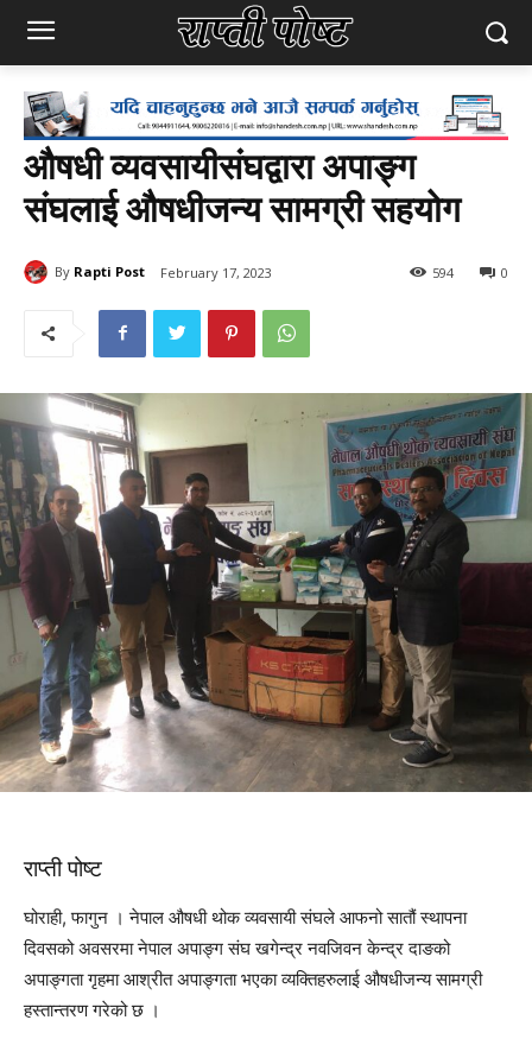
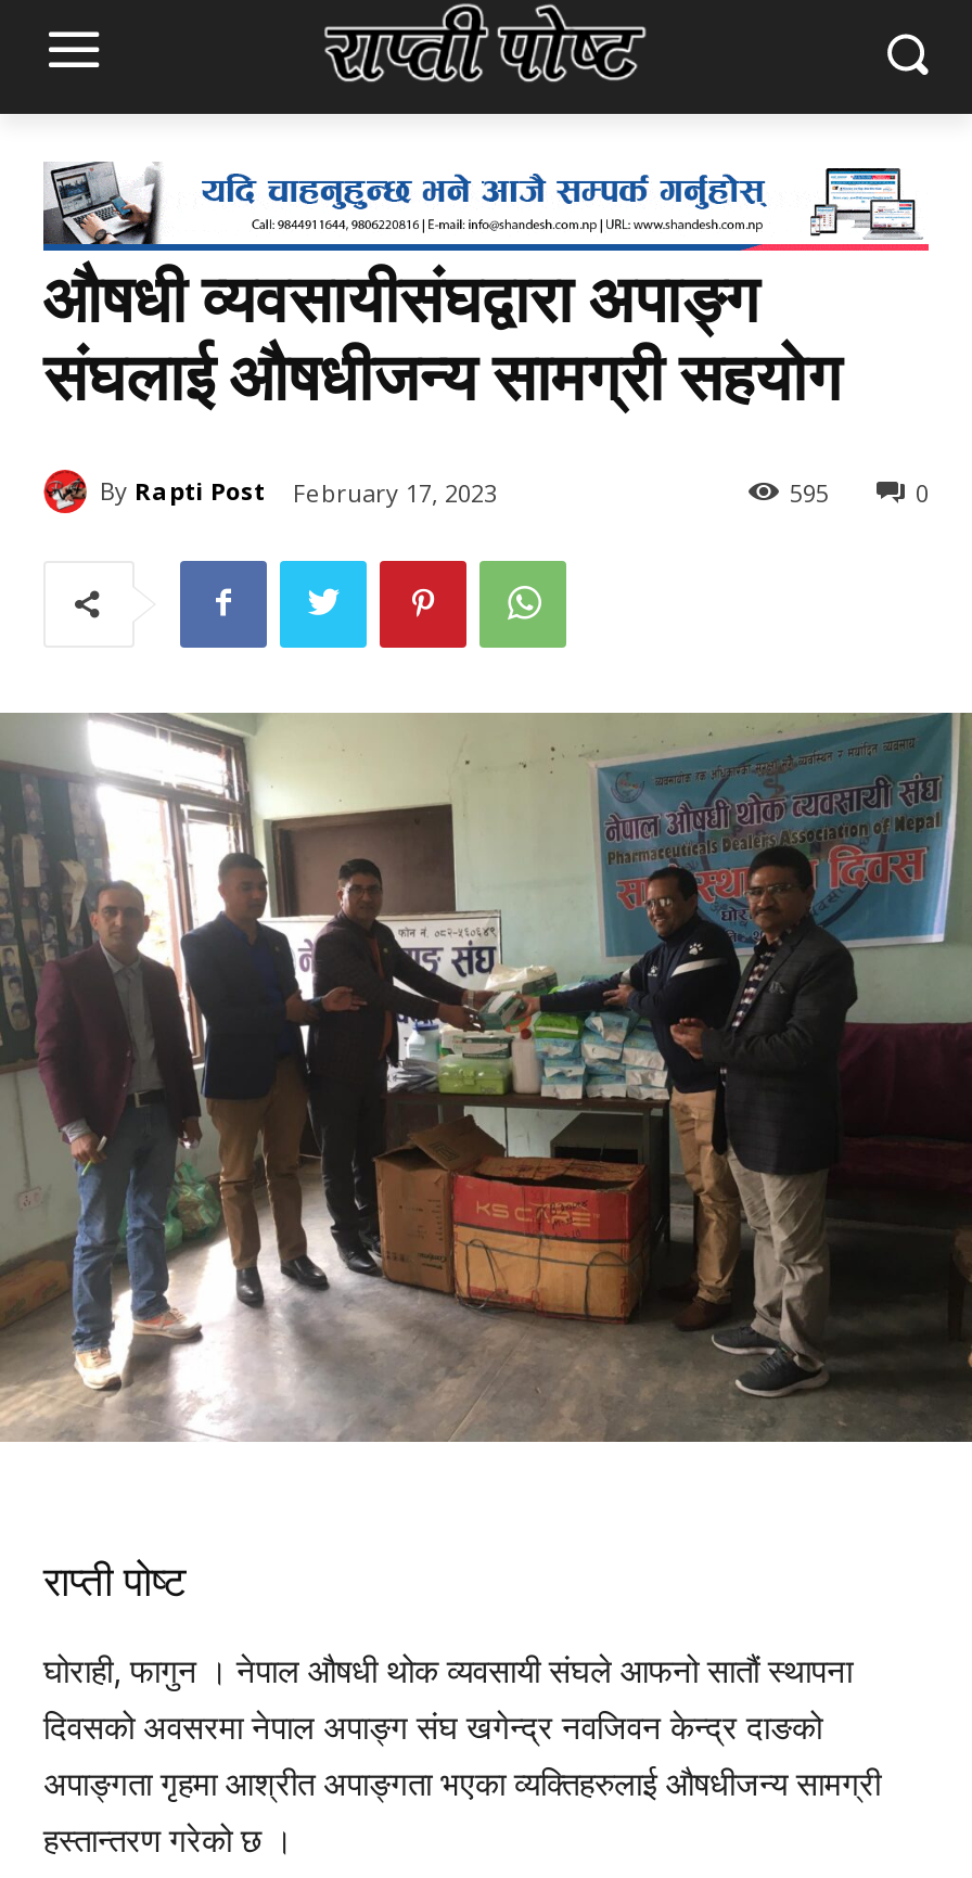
- 594
+ 595
